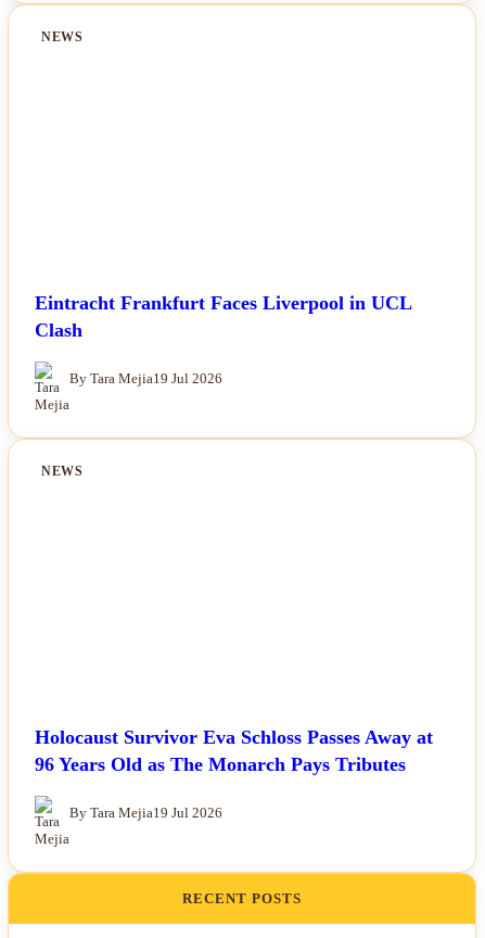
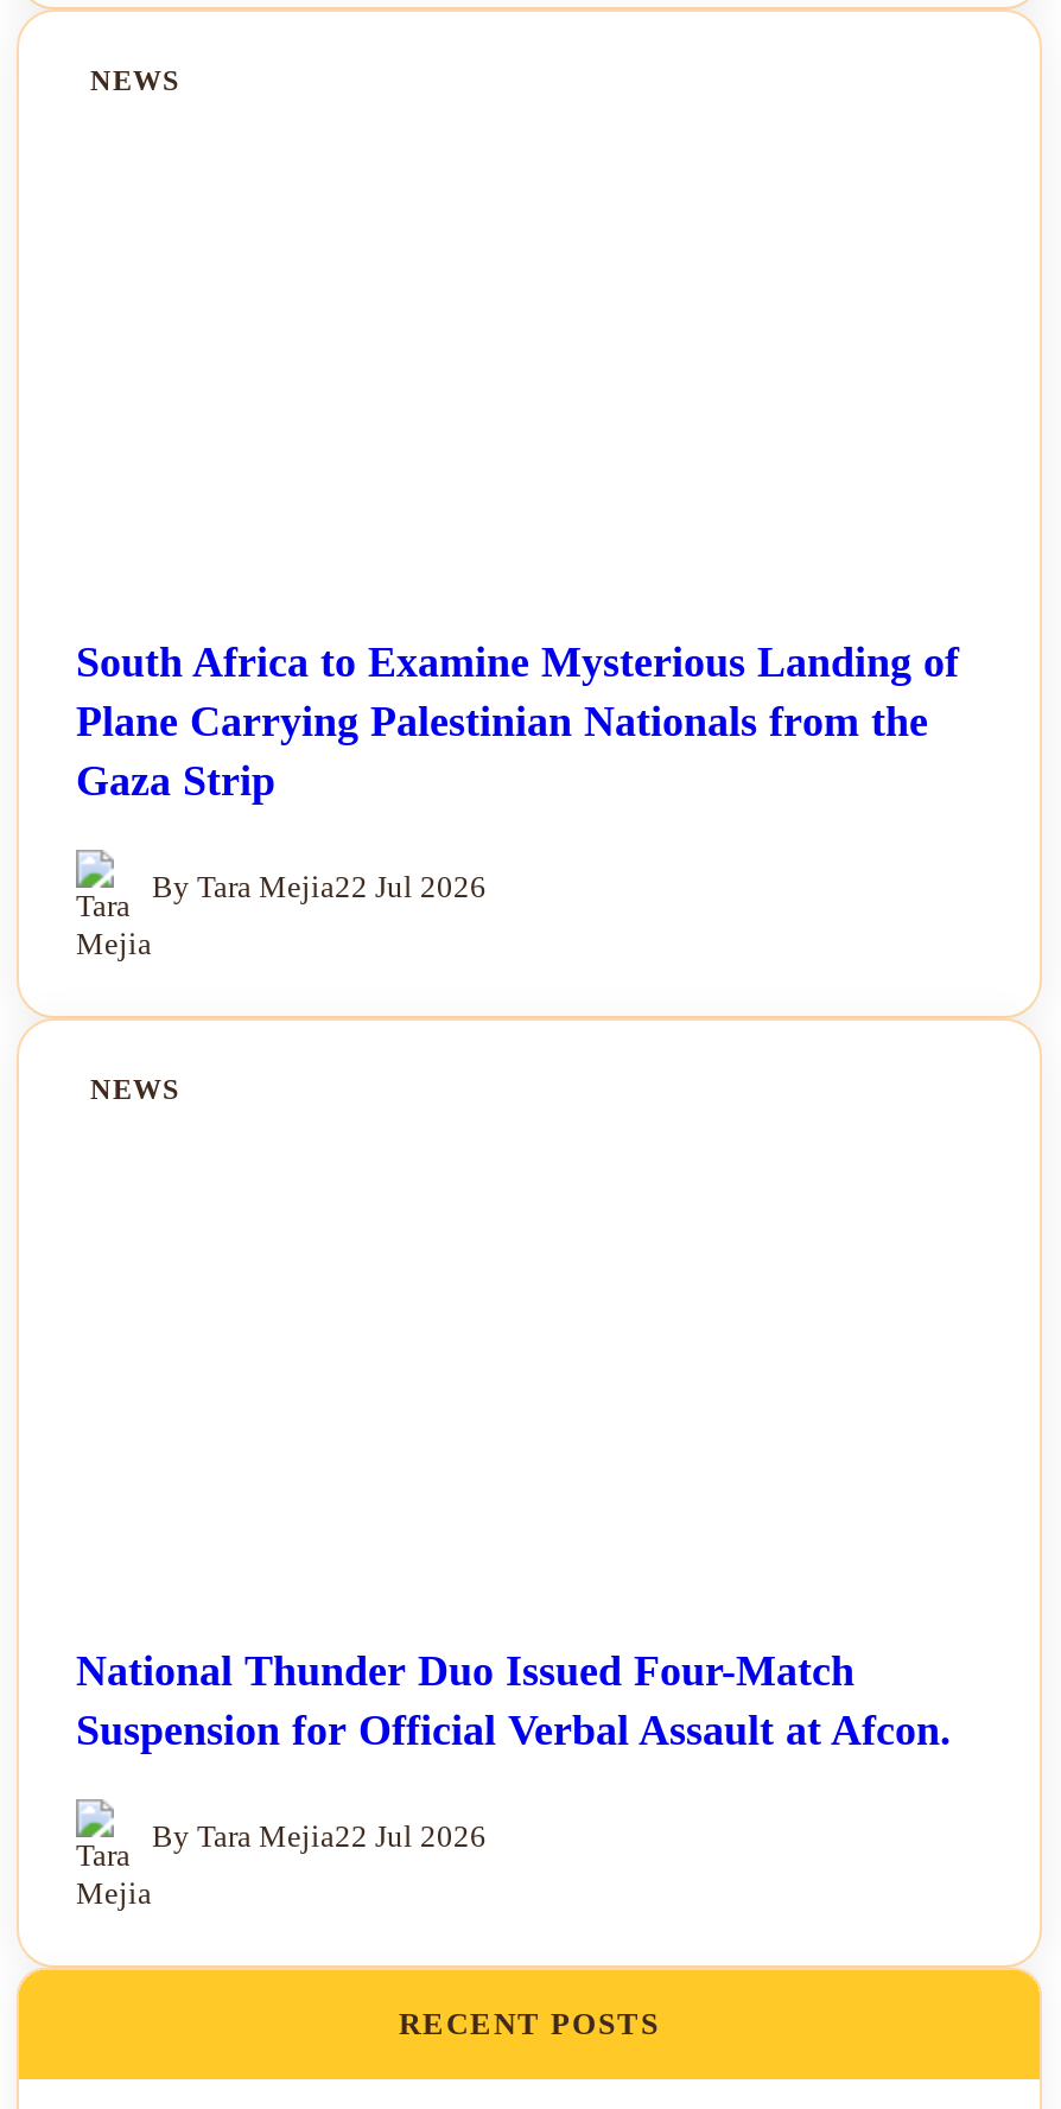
- Eintracht Frankfurt Faces Liverpool in UCL
- Clash
+ South Africa to Examine Mysterious Landing of
+ Plane Carrying Palestinian Nationals from the
+ Gaza Strip

- By Tara Mejia19 Jul 2026
+ By Tara Mejia22 Jul 2026

- Holocaust Survivor Eva Schloss Passes Away at
- 96 Years Old as The Monarch Pays Tributes
+ National Thunder Duo Issued Four-Match
+ Suspension for Official Verbal Assault at Afcon.

- By Tara Mejia19 Jul 2026
+ By Tara Mejia22 Jul 2026
